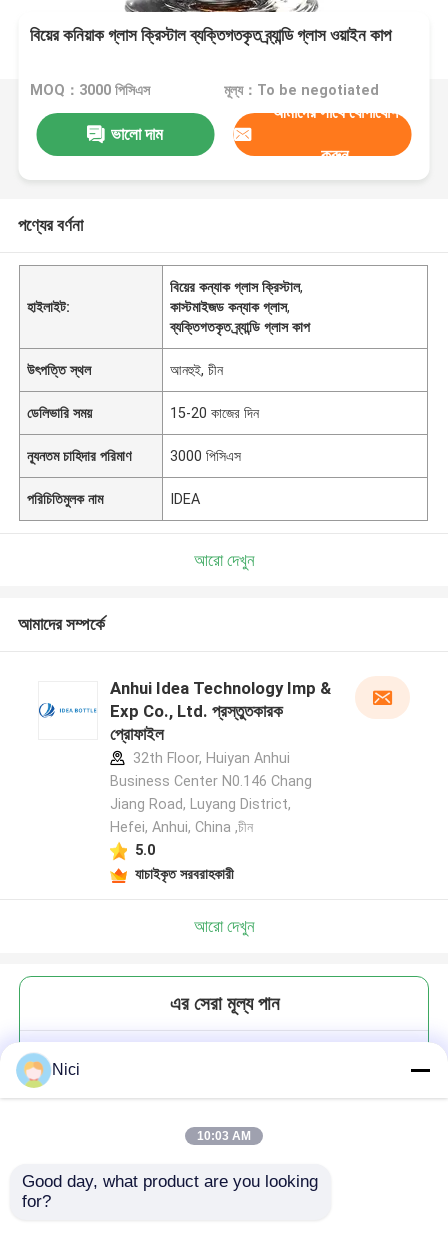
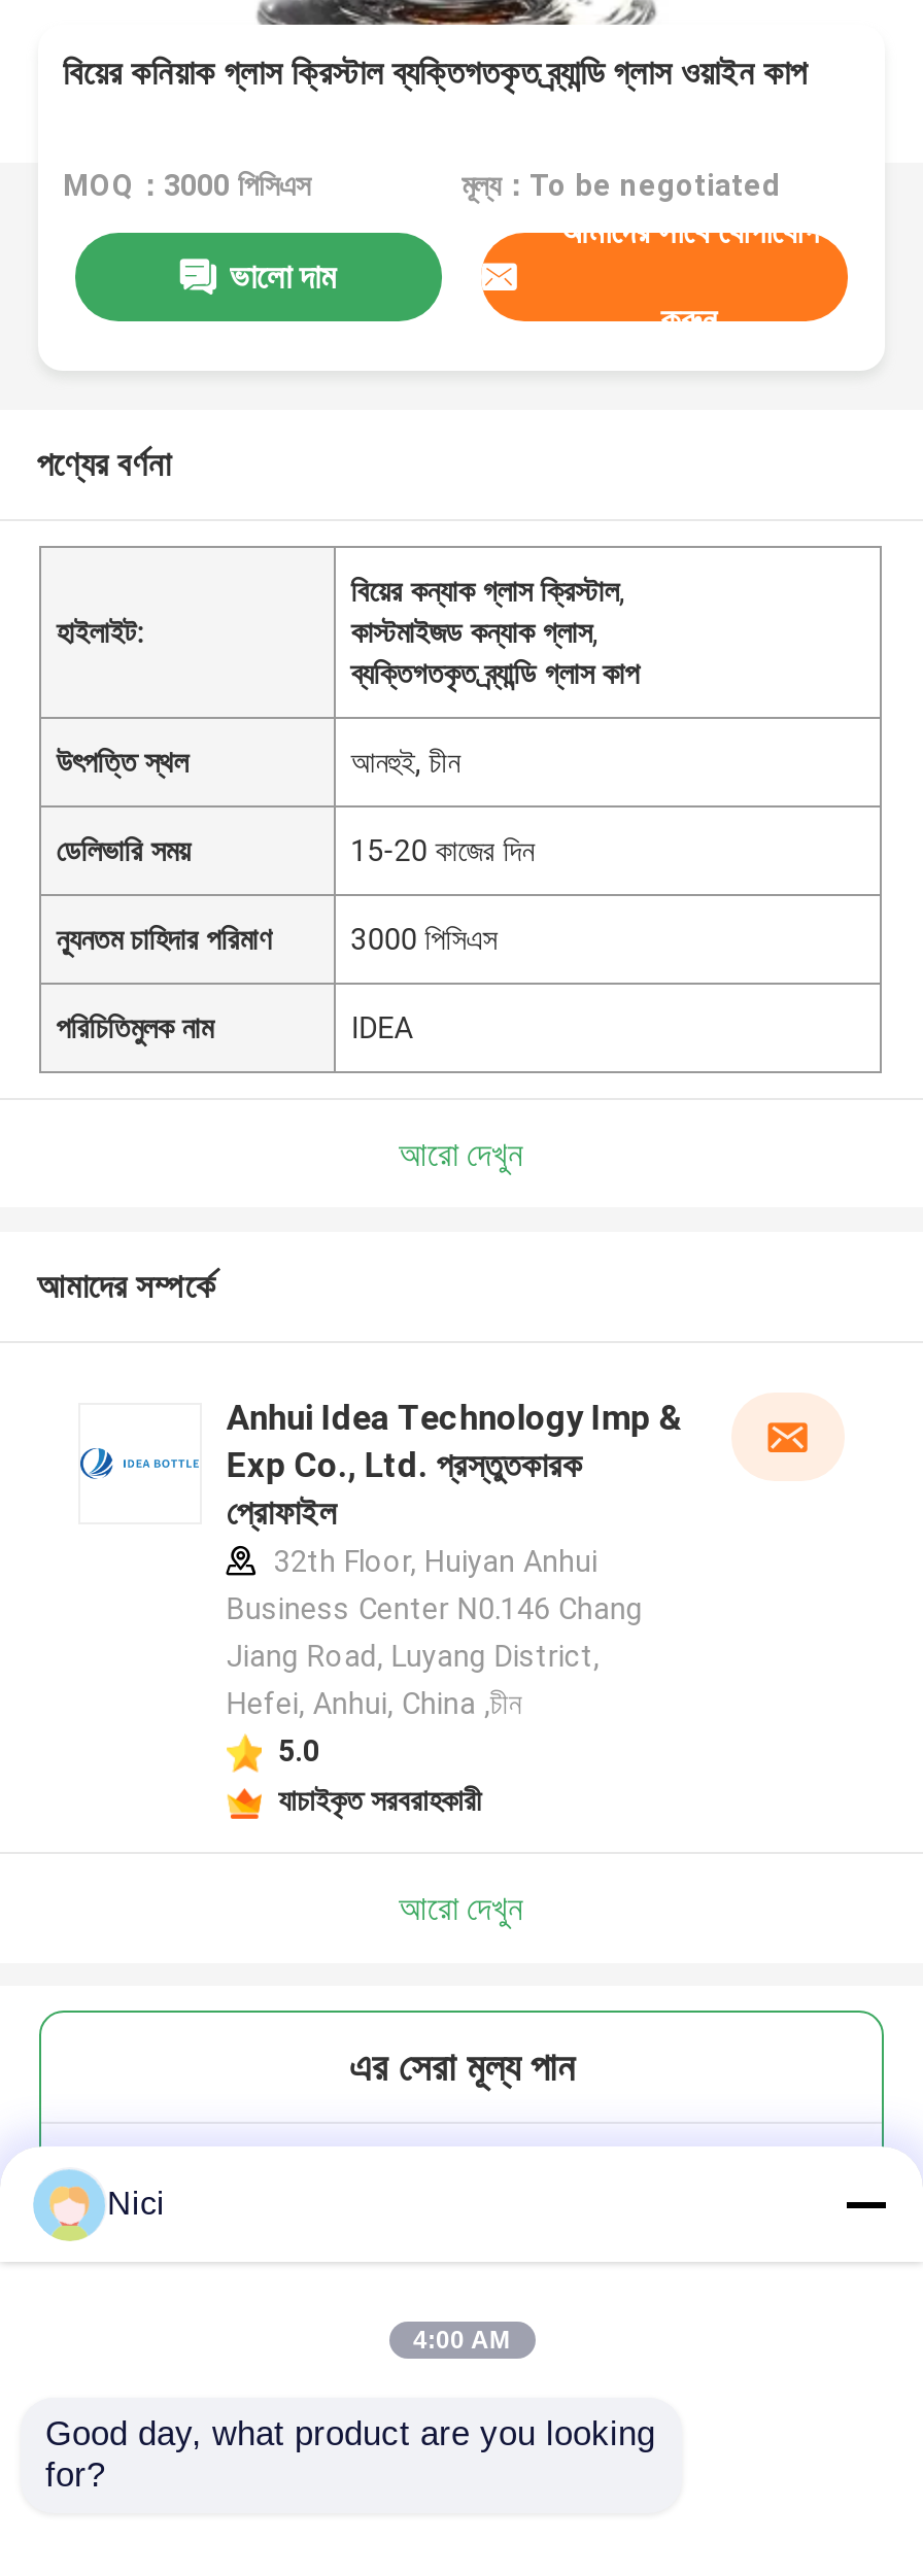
- 10:03 AM
+ 4:00 AM
